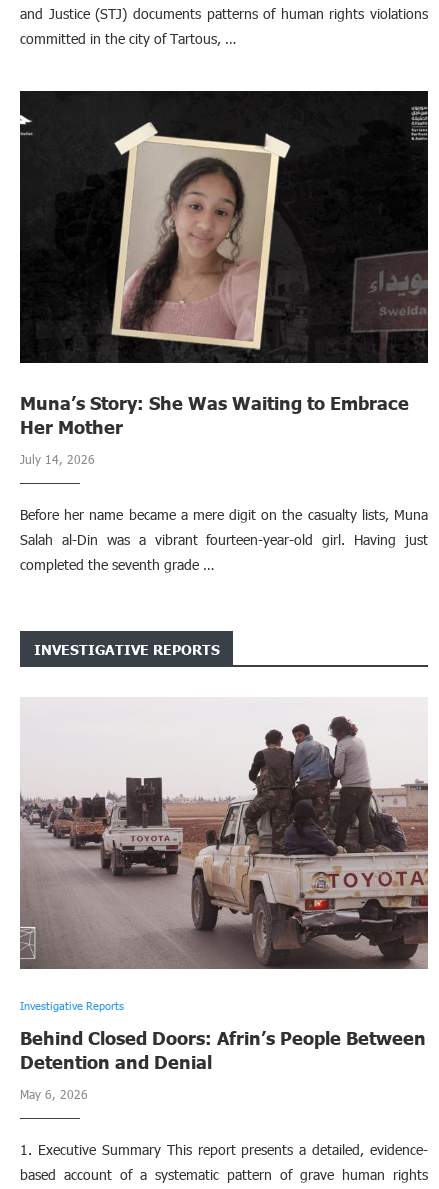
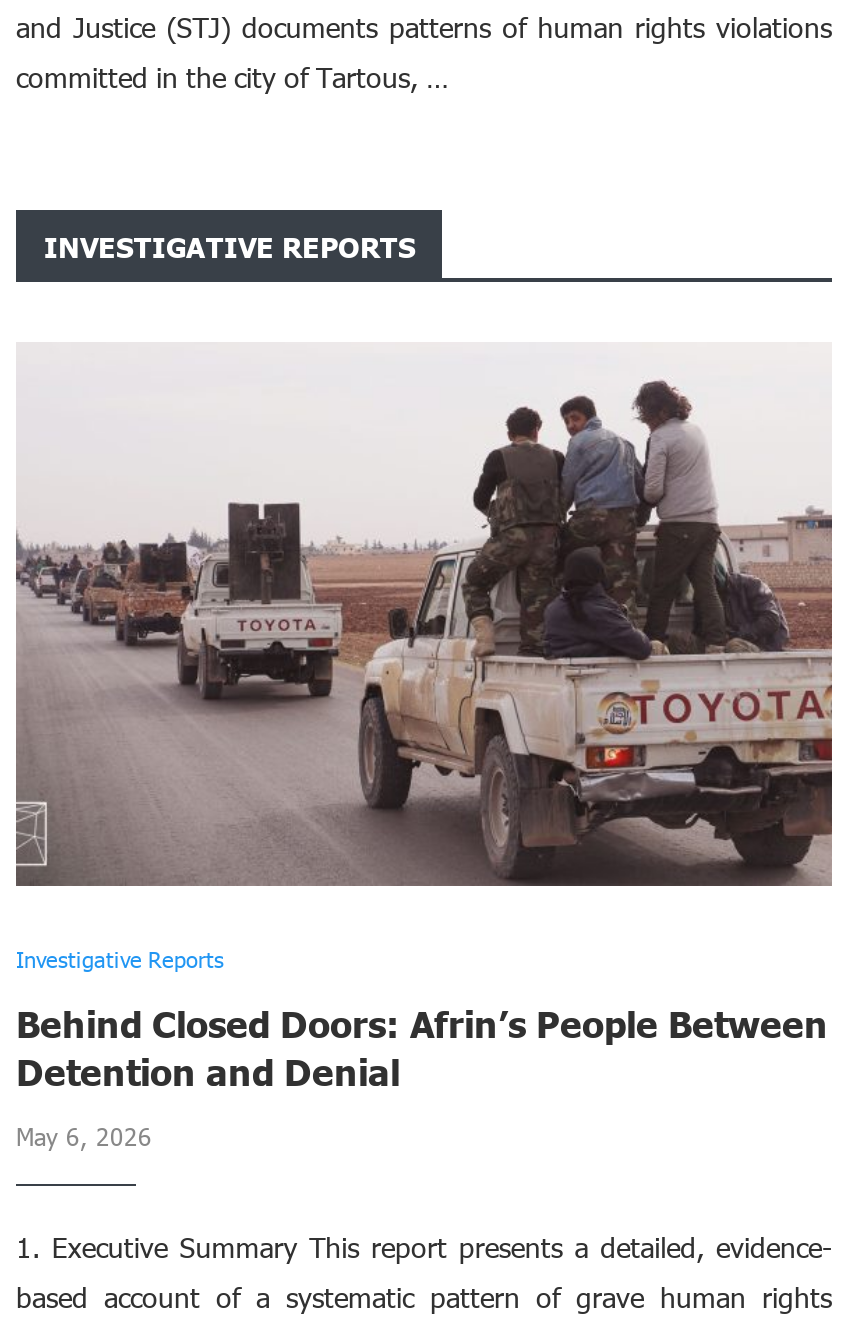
- [image]
- Muna’s Story: She Was Waiting to Embrace
- Her Mother
- July 14, 2026
- Before her name became a mere digit on the casualty lists, Muna
- Salah al-Din was a vibrant fourteen-year-old girl. Having just
- completed the seventh grade …
